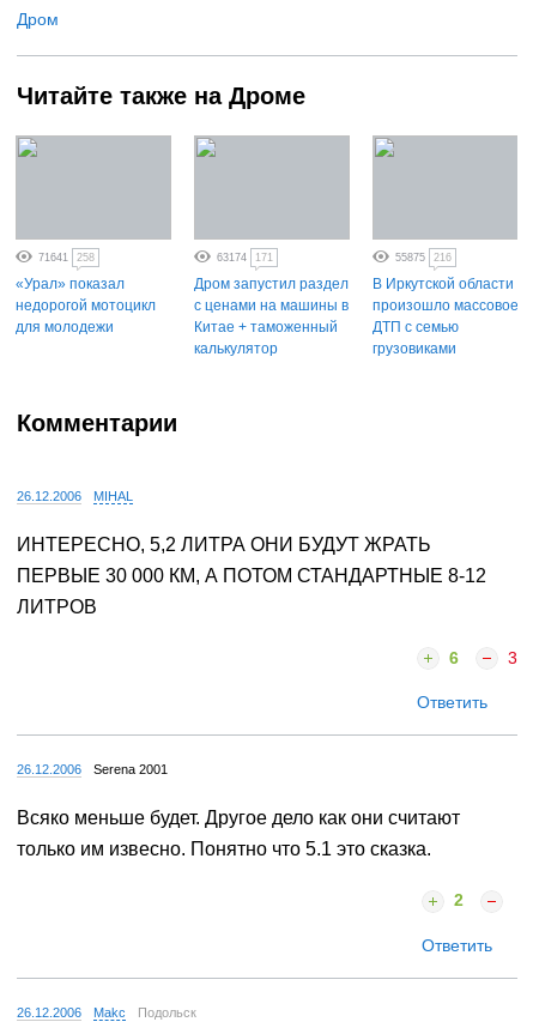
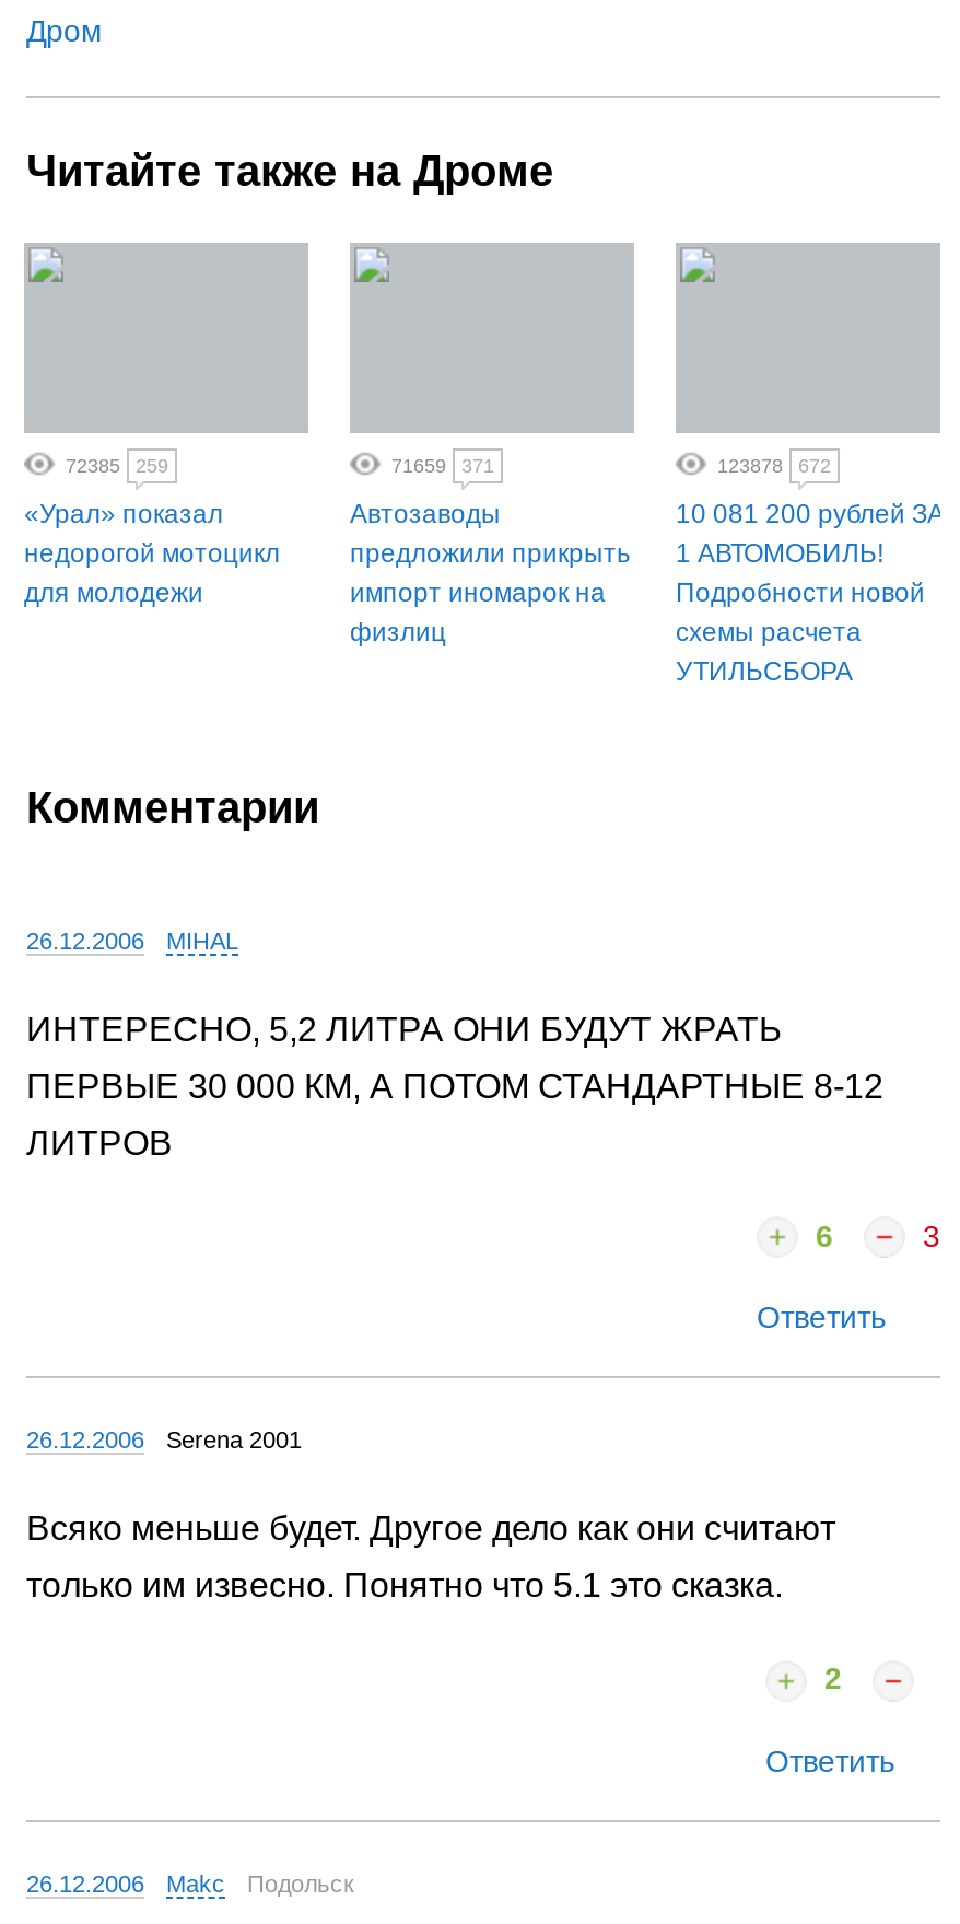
- 71641
+ 72385

- 258
+ 259

- 63174
- 171
+ 71659
+ 371

- 55875
- 216
+ 123878
+ 672

- Дром запустил раздел
- с ценами на машины в
- Китае + таможенный
- калькулятор
+ Автозаводы
+ предложили прикрыть
+ импорт иномарок на
+ физлиц

- В Иркутской области
- произошло массовое
- ДТП с семью
- грузовиками
+ 10 081 200 рублей ЗА
+ 1 АВТОМОБИЛЬ!
+ Подробности новой
+ схемы расчета
+ УТИЛЬСБОРА
